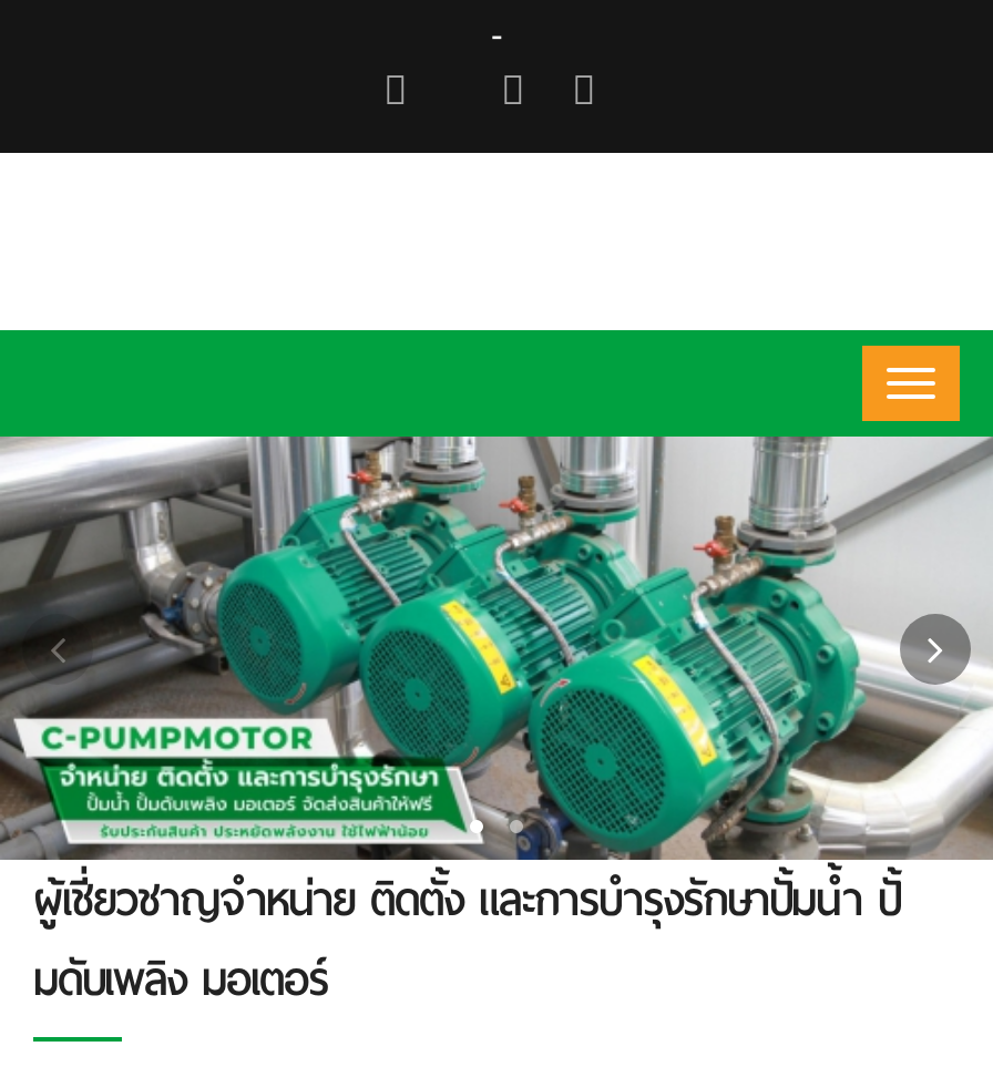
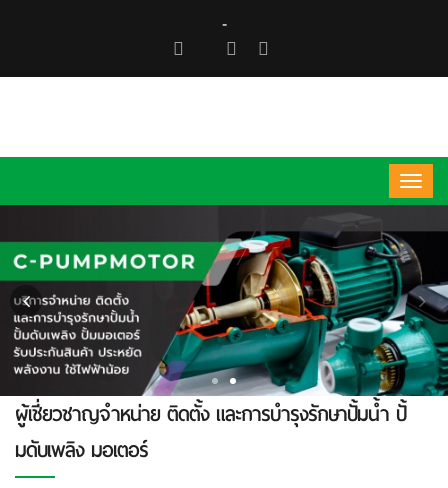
- [image]
+ [image]
